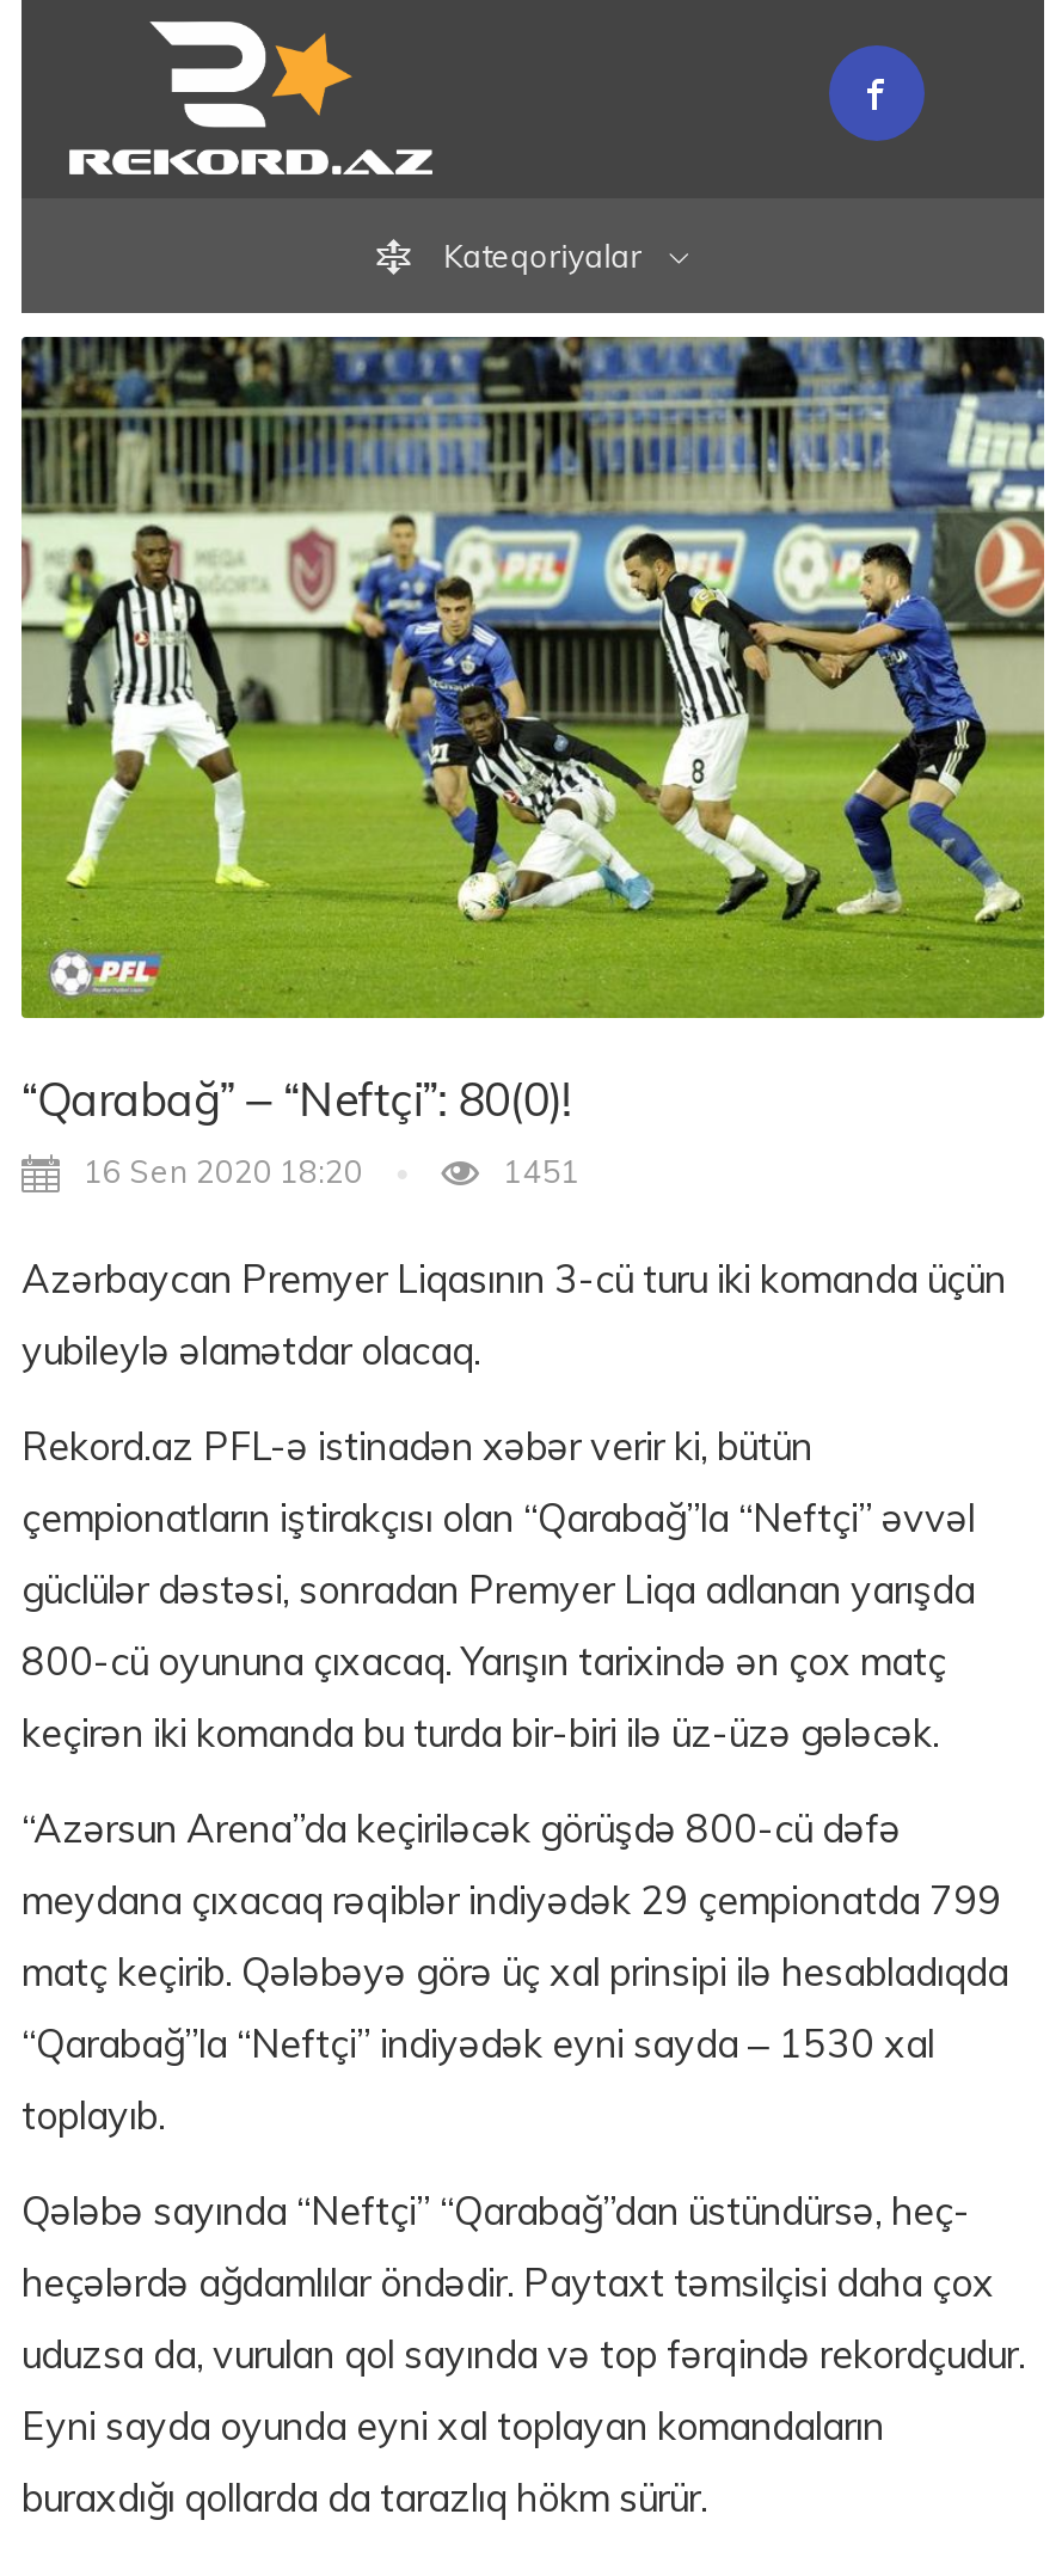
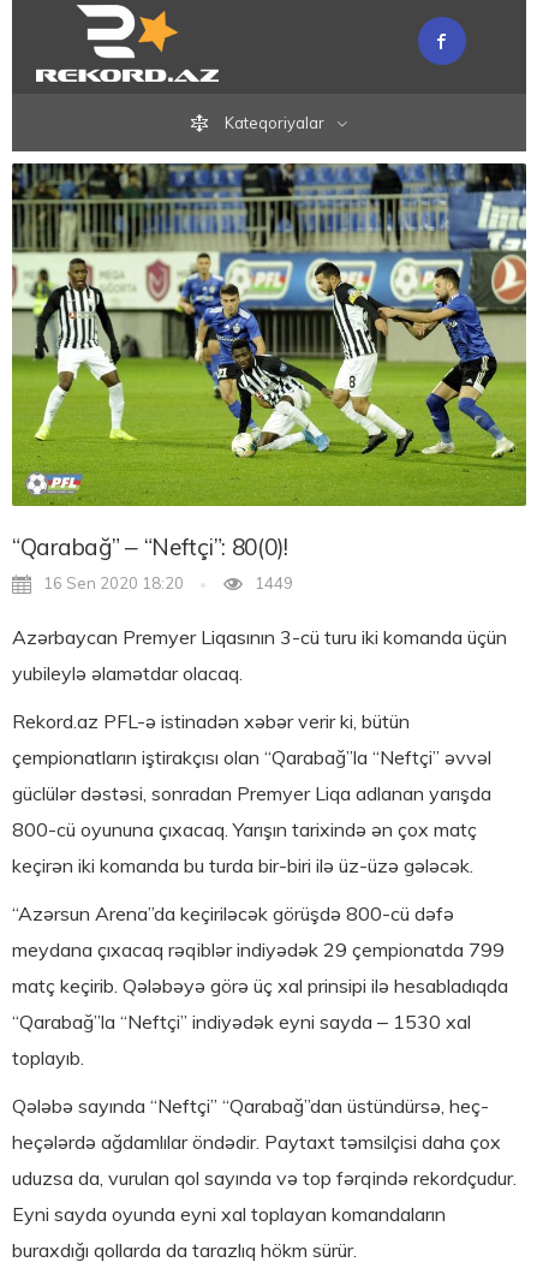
- 1451
+ 1449
